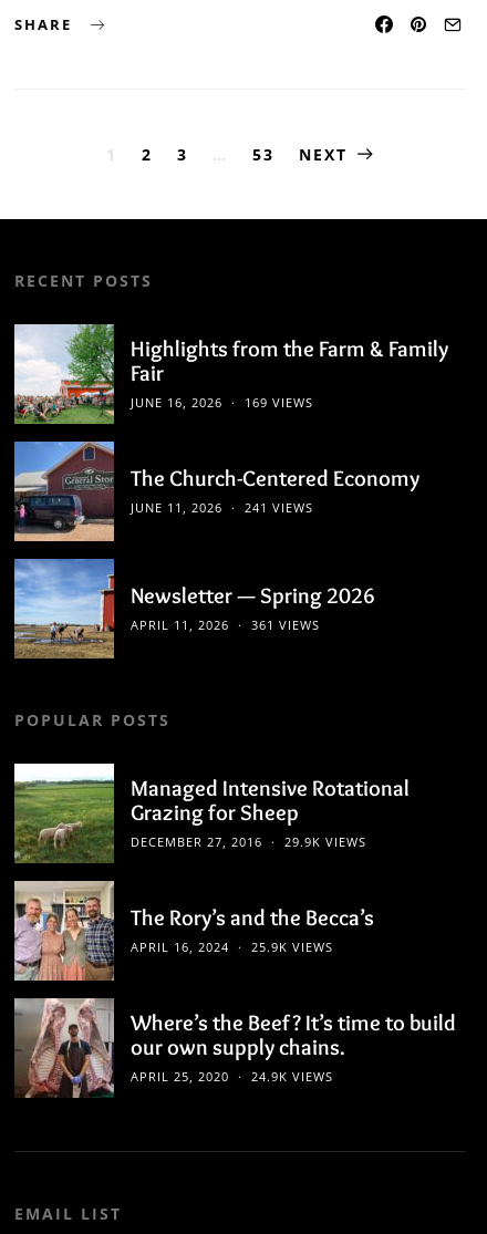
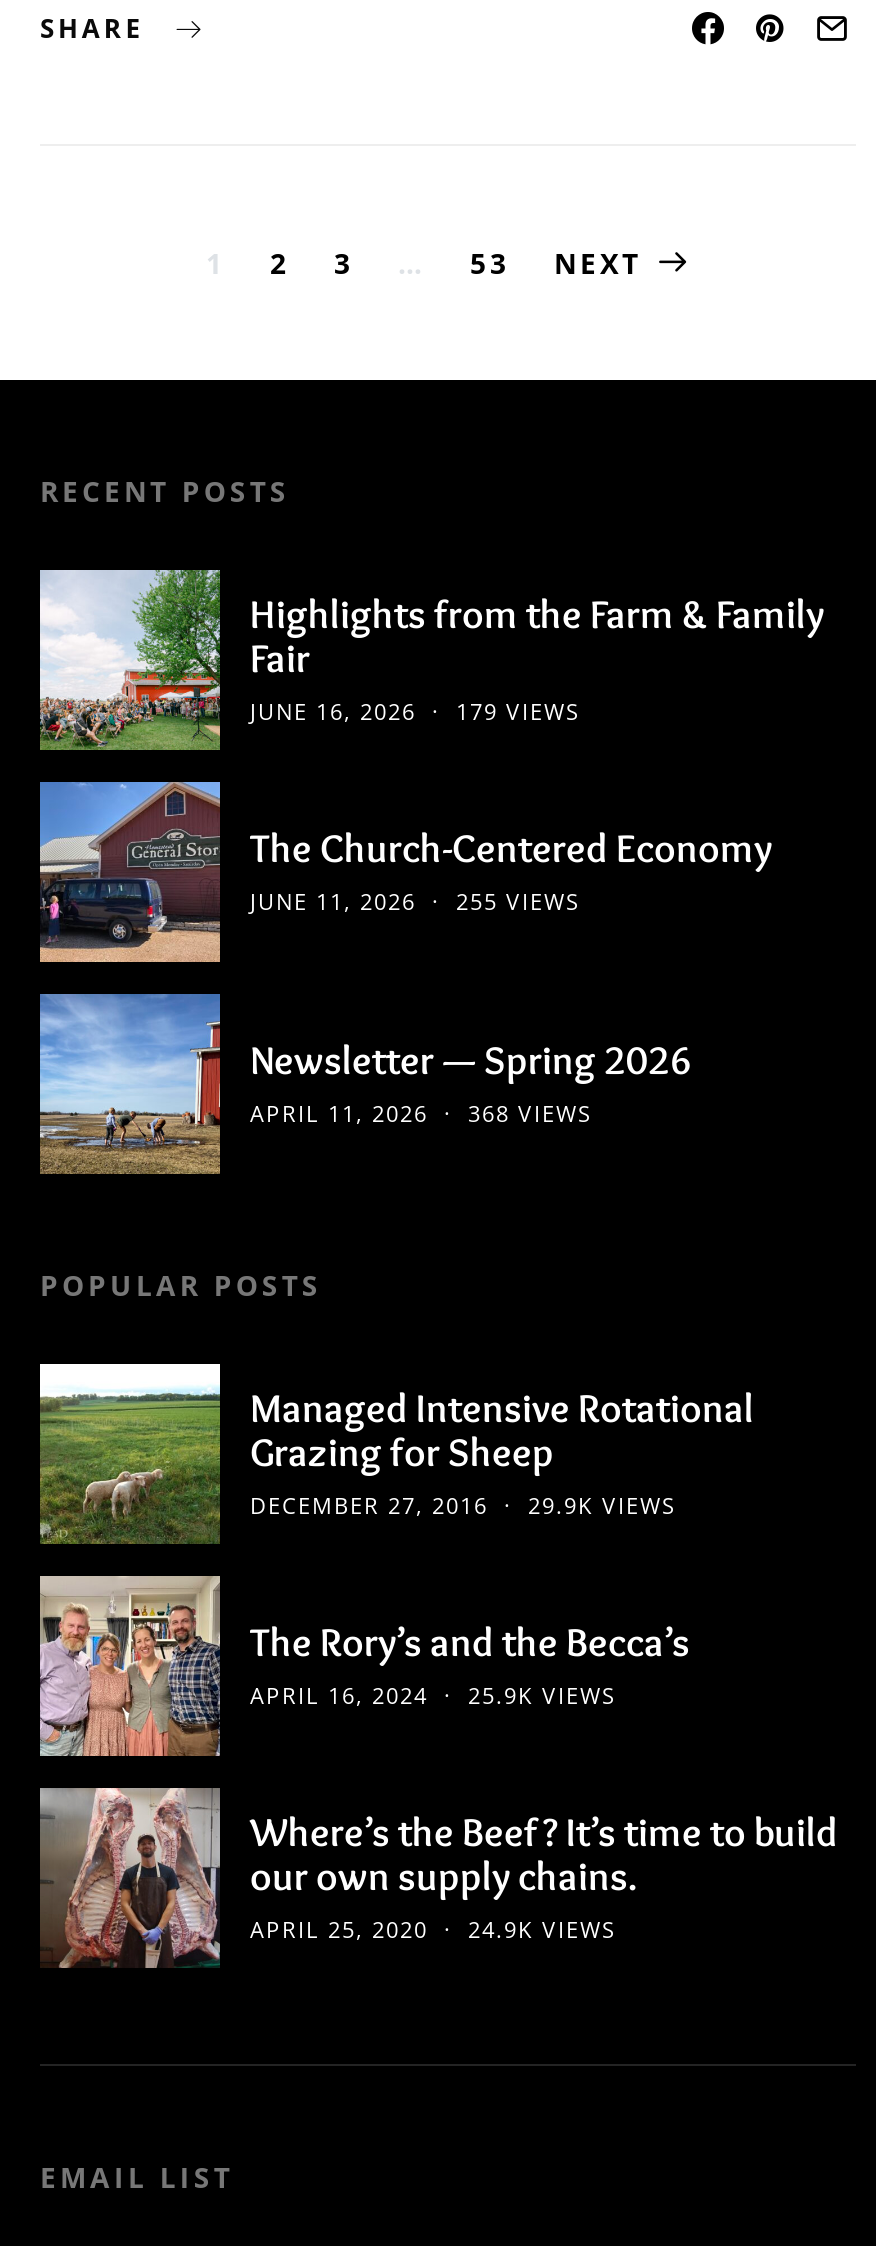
- JUNE 16, 2026 169 VIEWS
+ JUNE 16, 2026 179 VIEWS

- JUNE 11, 2026 241 VIEWS
+ JUNE 11, 2026 255 VIEWS

- APRIL 11, 2026 361 VIEWS
+ APRIL 11, 2026 368 VIEWS
